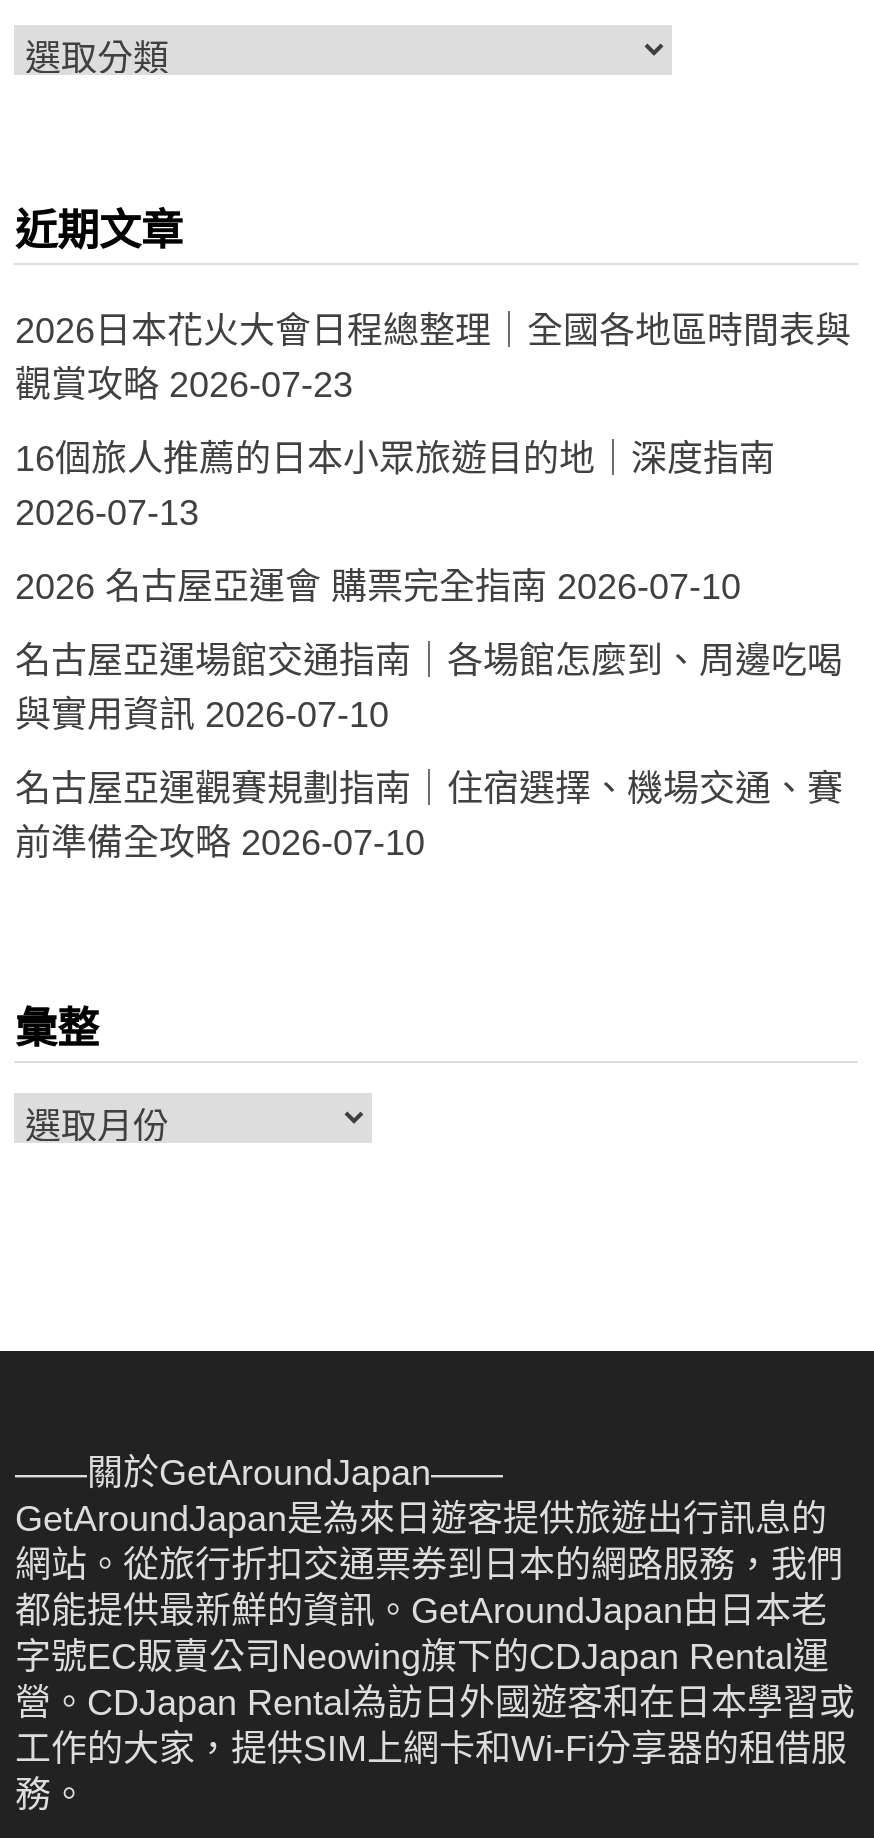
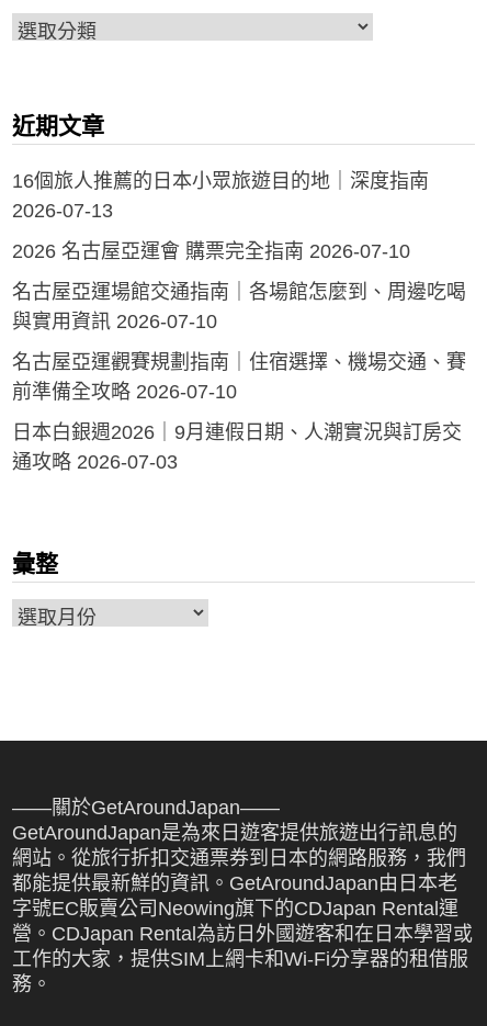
- 2026日本花火大會日程總整理｜全國各地區時間表與
- 觀賞攻略 2026-07-23

moved up: 16個旅人推薦的日本小眾旅遊目的地｜深度指南 | 2026-07-13 | 2026 名古屋亞運會 購票完全指南 2026-07-10 | 名古屋亞運場館交通指南｜各場館怎麼到、周邊吃喝 | 與實用資訊 2026-07-10 | 名古屋亞運觀賽規劃指南｜住宿選擇、機場交通、賽 | 前準備全攻略 2026-07-10

+ 日本白銀週2026｜9月連假日期、人潮實況與訂房交
+ 通攻略 2026-07-03
